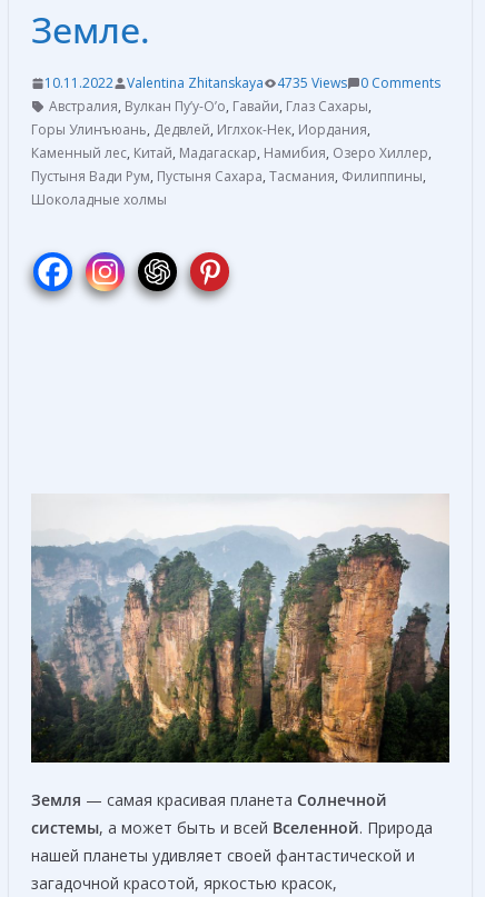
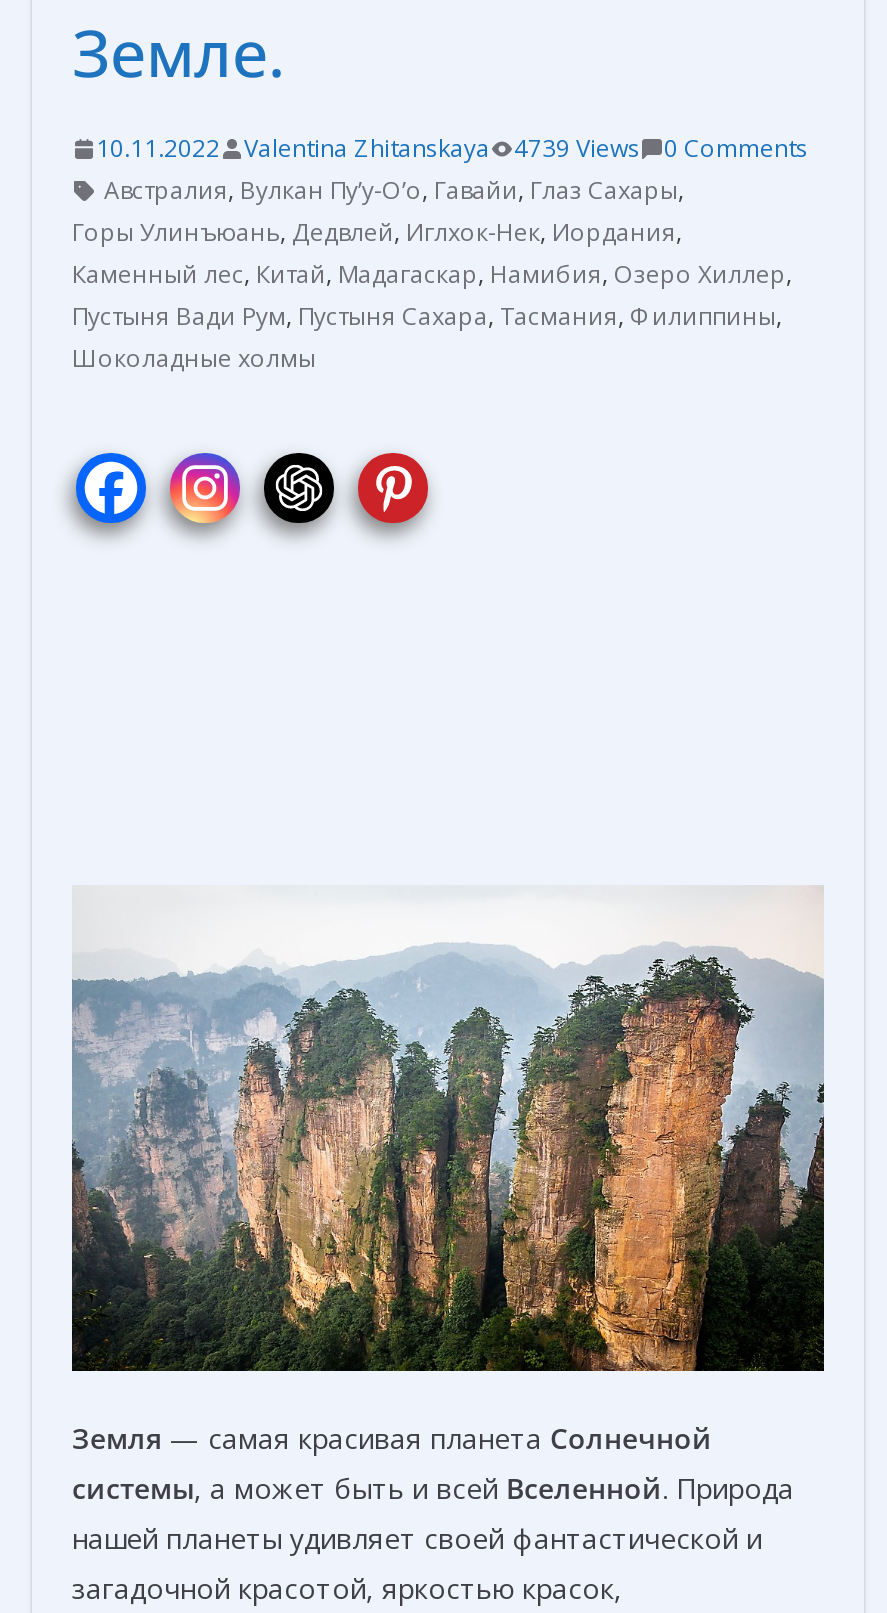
- 10.11.2022 Valentina Zhitanskaya 4735 Views 0 Comments
+ 10.11.2022 Valentina Zhitanskaya 4739 Views 0 Comments
